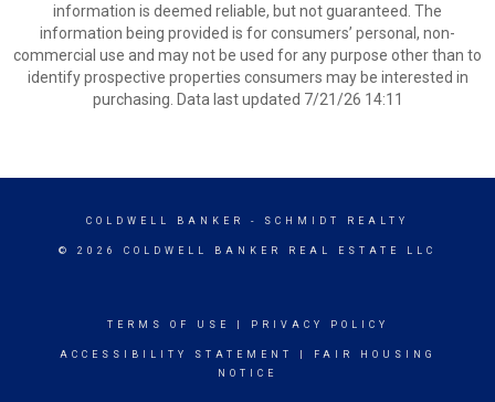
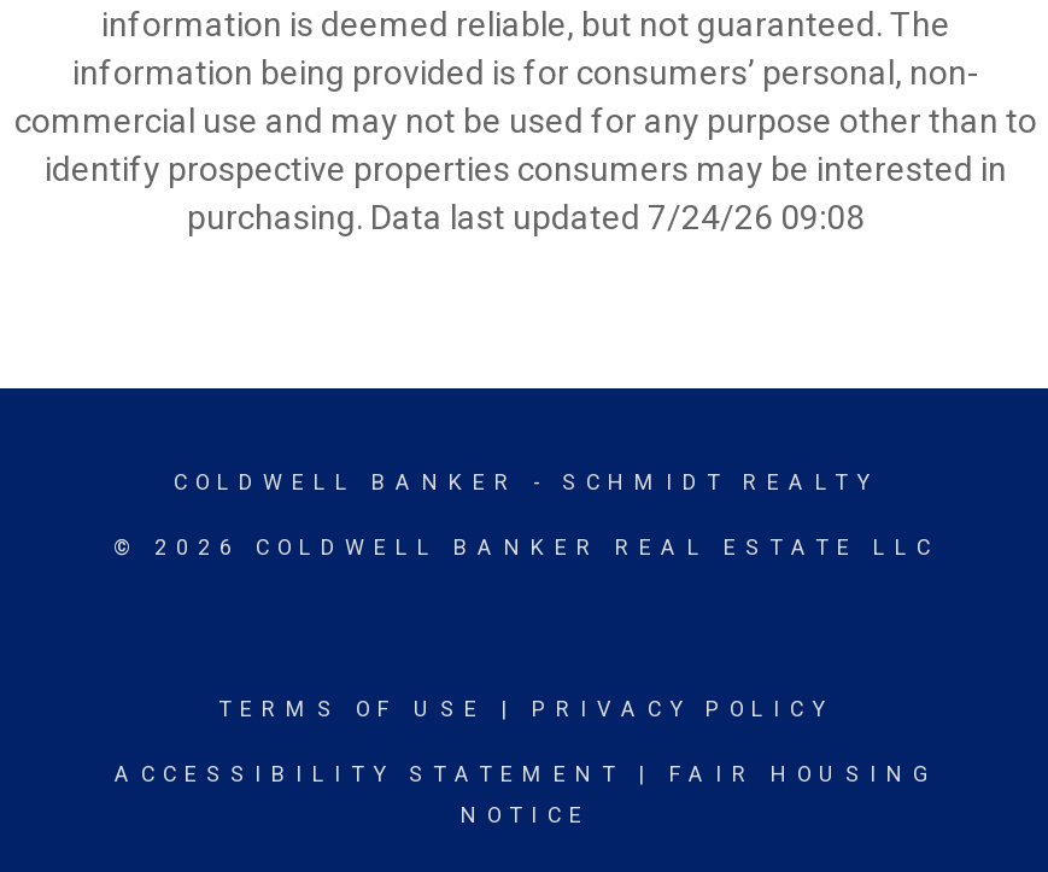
- purchasing. Data last updated 7/21/26 14:11
+ purchasing. Data last updated 7/24/26 09:08
